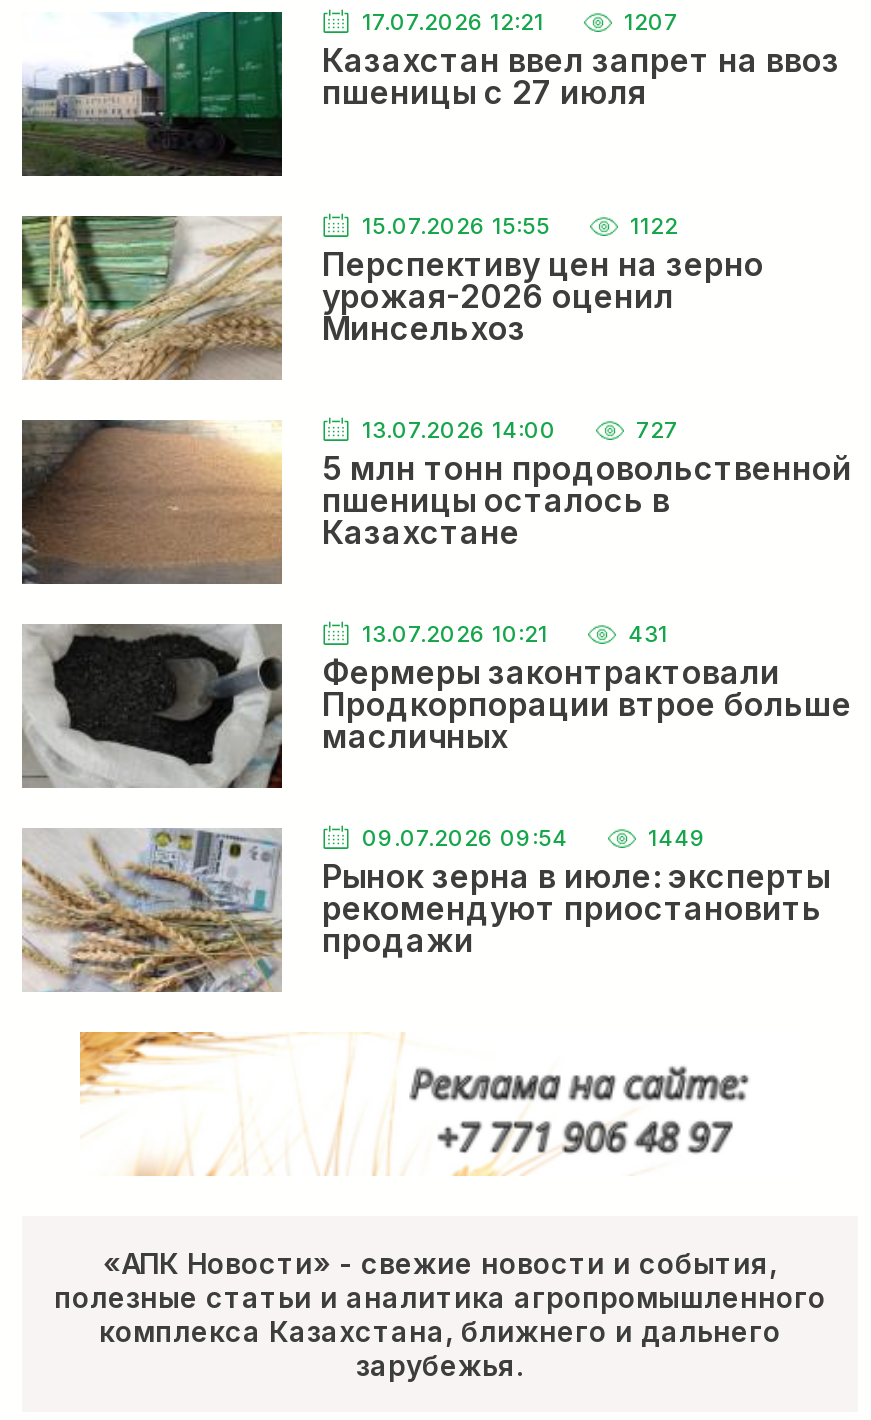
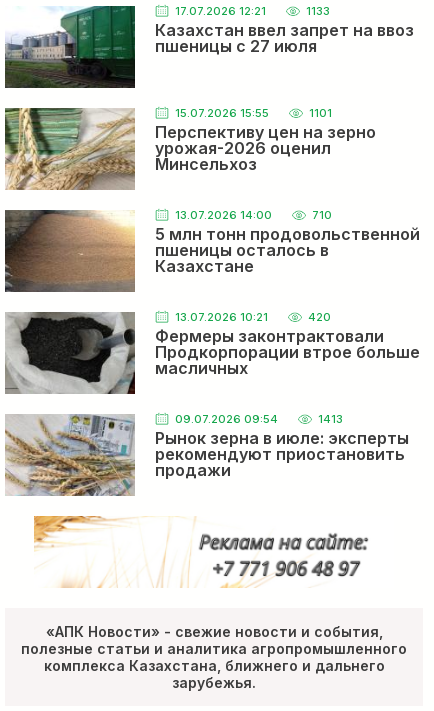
- 1207
+ 1133

- 1122
+ 1101

- 727
+ 710

- 431
+ 420

- 1449
+ 1413
